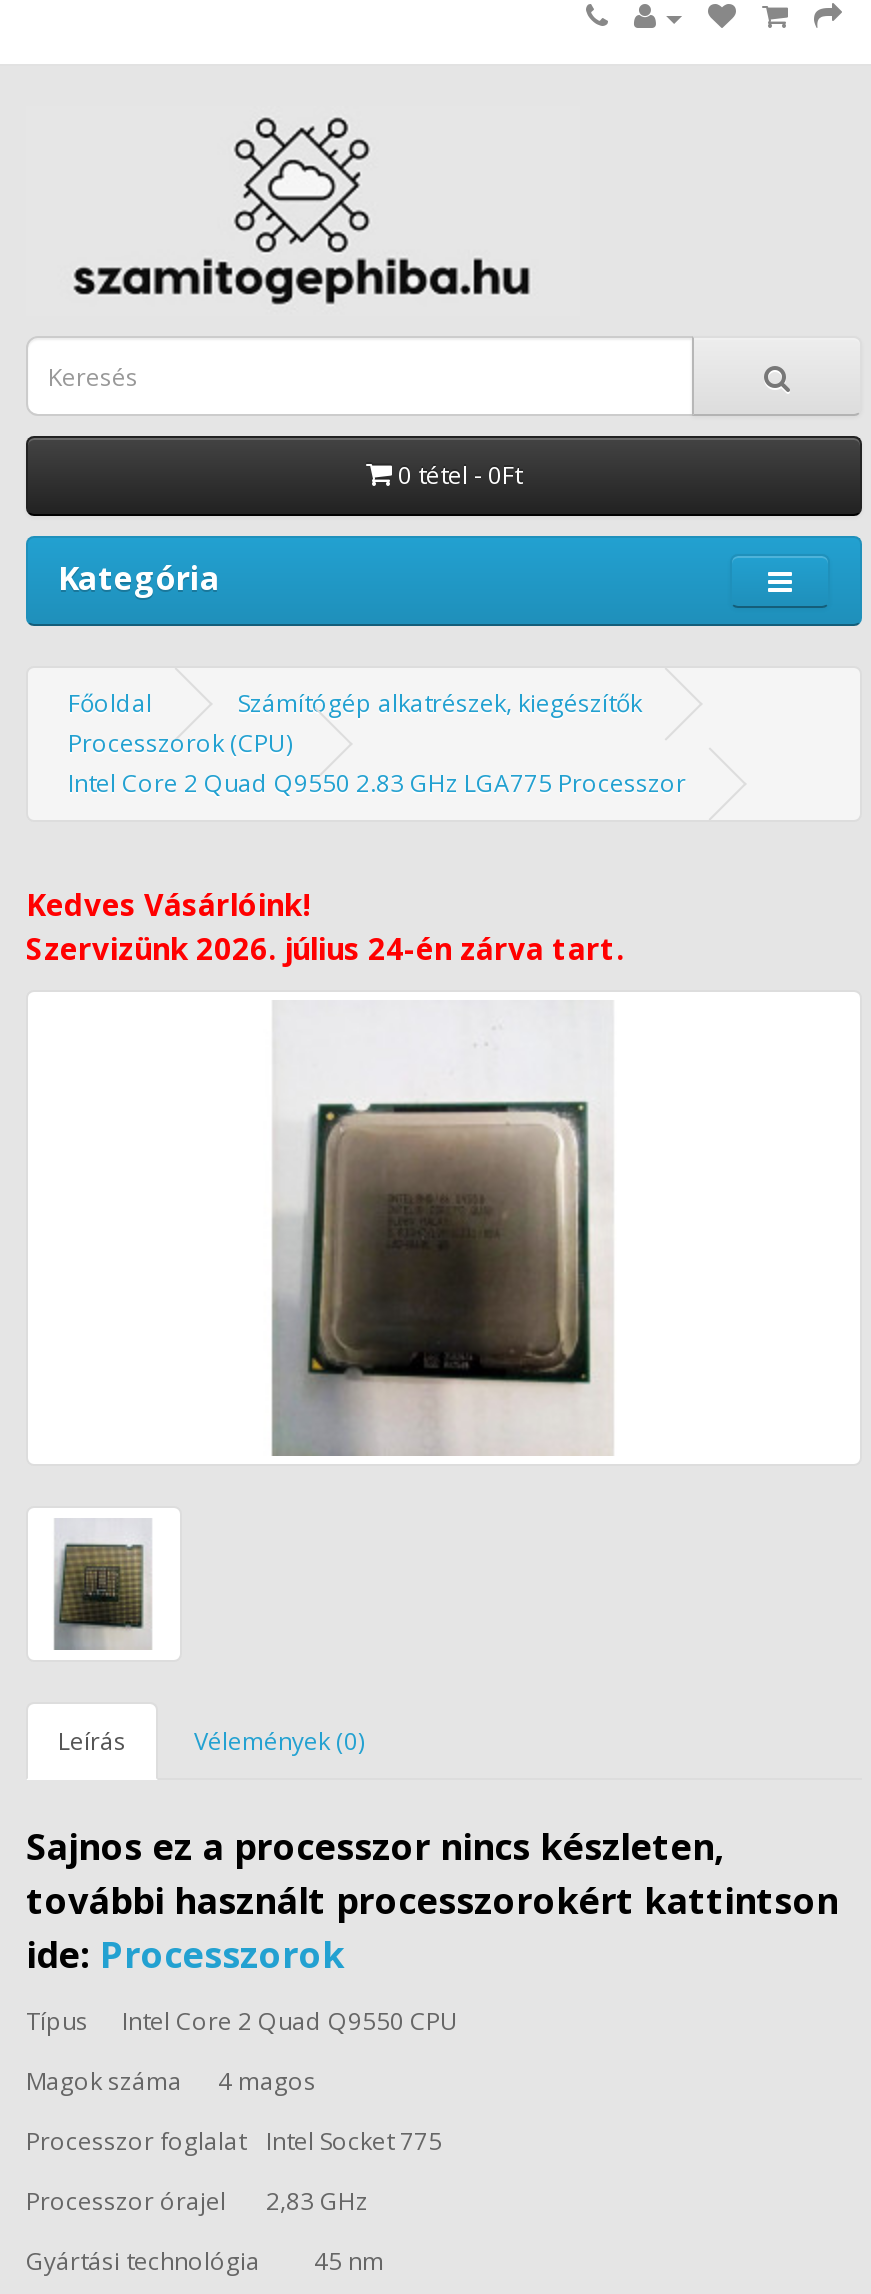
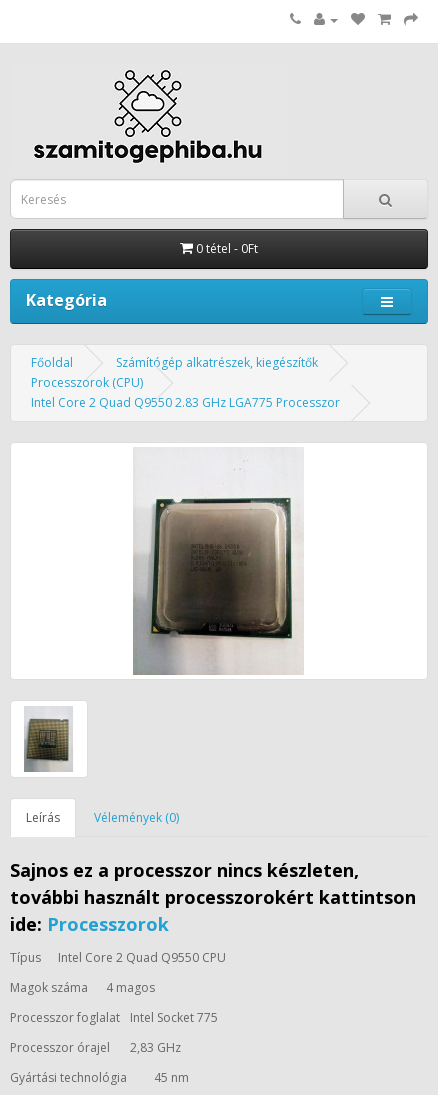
- Kedves Vásárlóink!
- Szervizünk 2026. július 24-én zárva tart.
